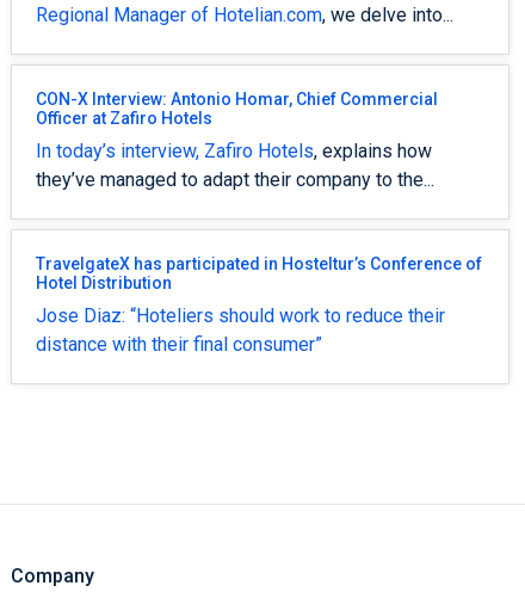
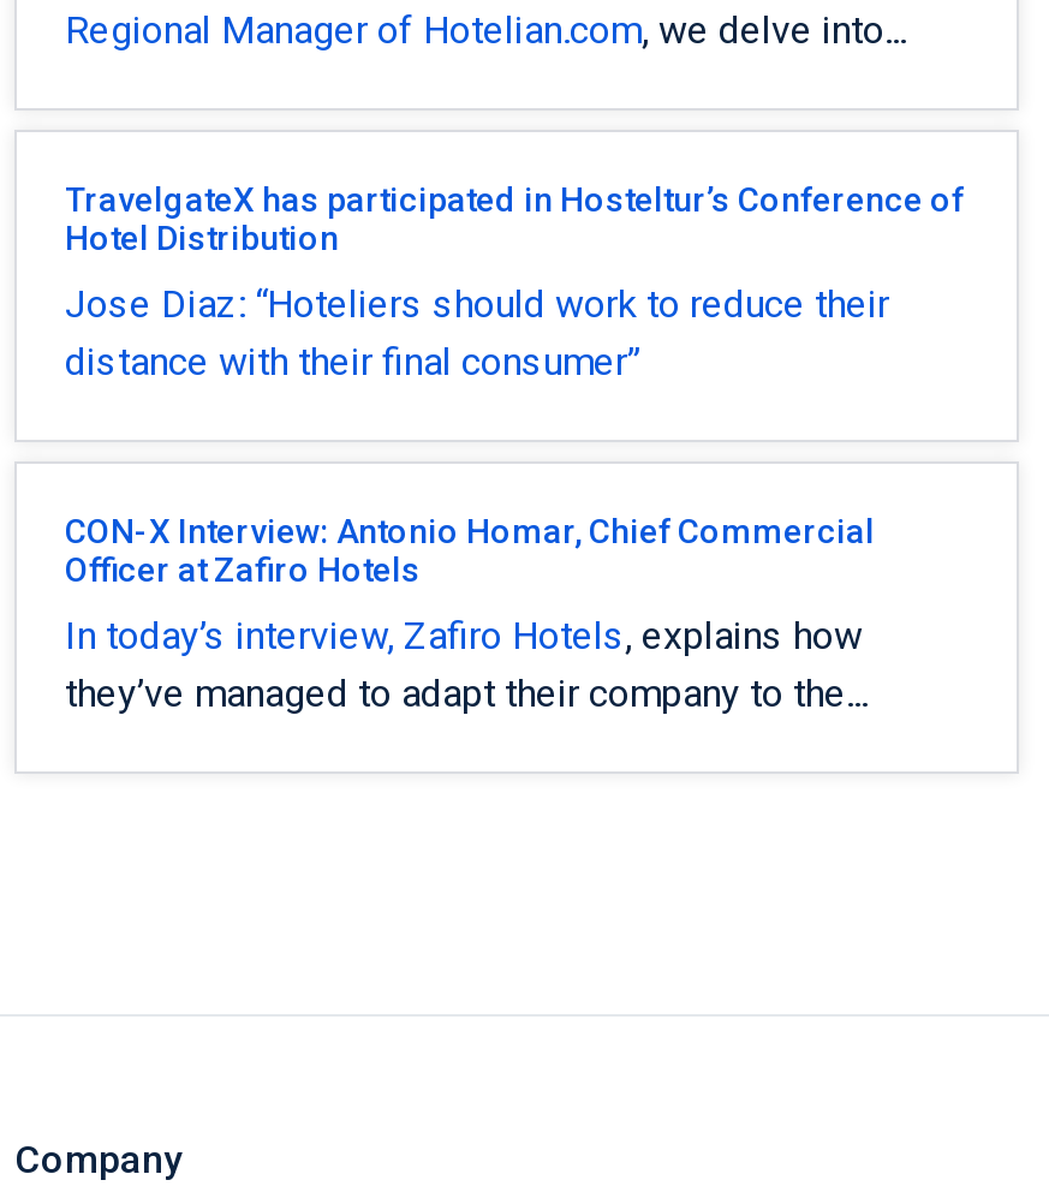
moved down: CON-X Interview: Antonio Homar, Chief Commercial | Officer at Zafiro Hotels | In today’s interview, Zafiro Hotels, explains how | they’ve managed to adapt their company to the...

moved up: TravelgateX has participated in Hosteltur’s Conference of | Hotel Distribution | Jose Diaz: “Hoteliers should work to reduce their | distance with their final consumer”
